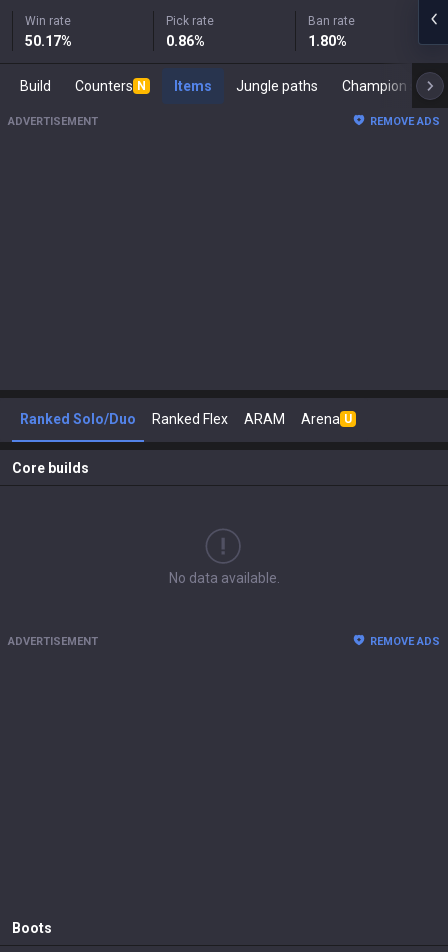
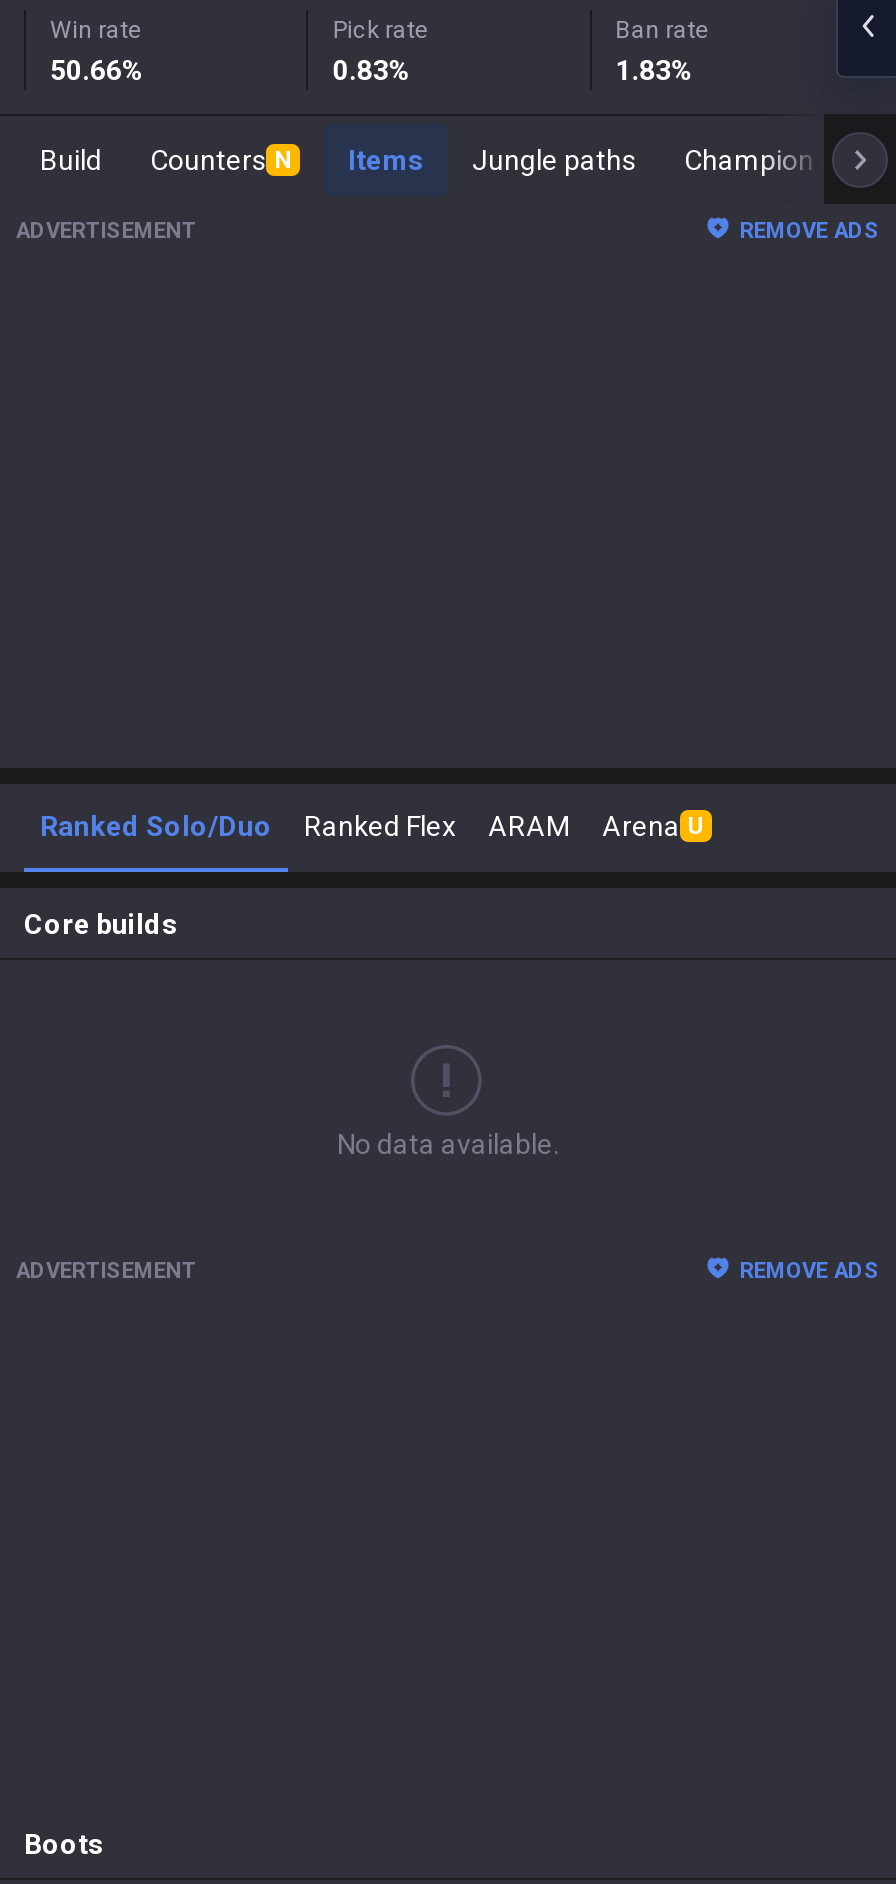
- 50.17%
+ 50.66%

- 0.86%
+ 0.83%

- 1.80%
+ 1.83%
